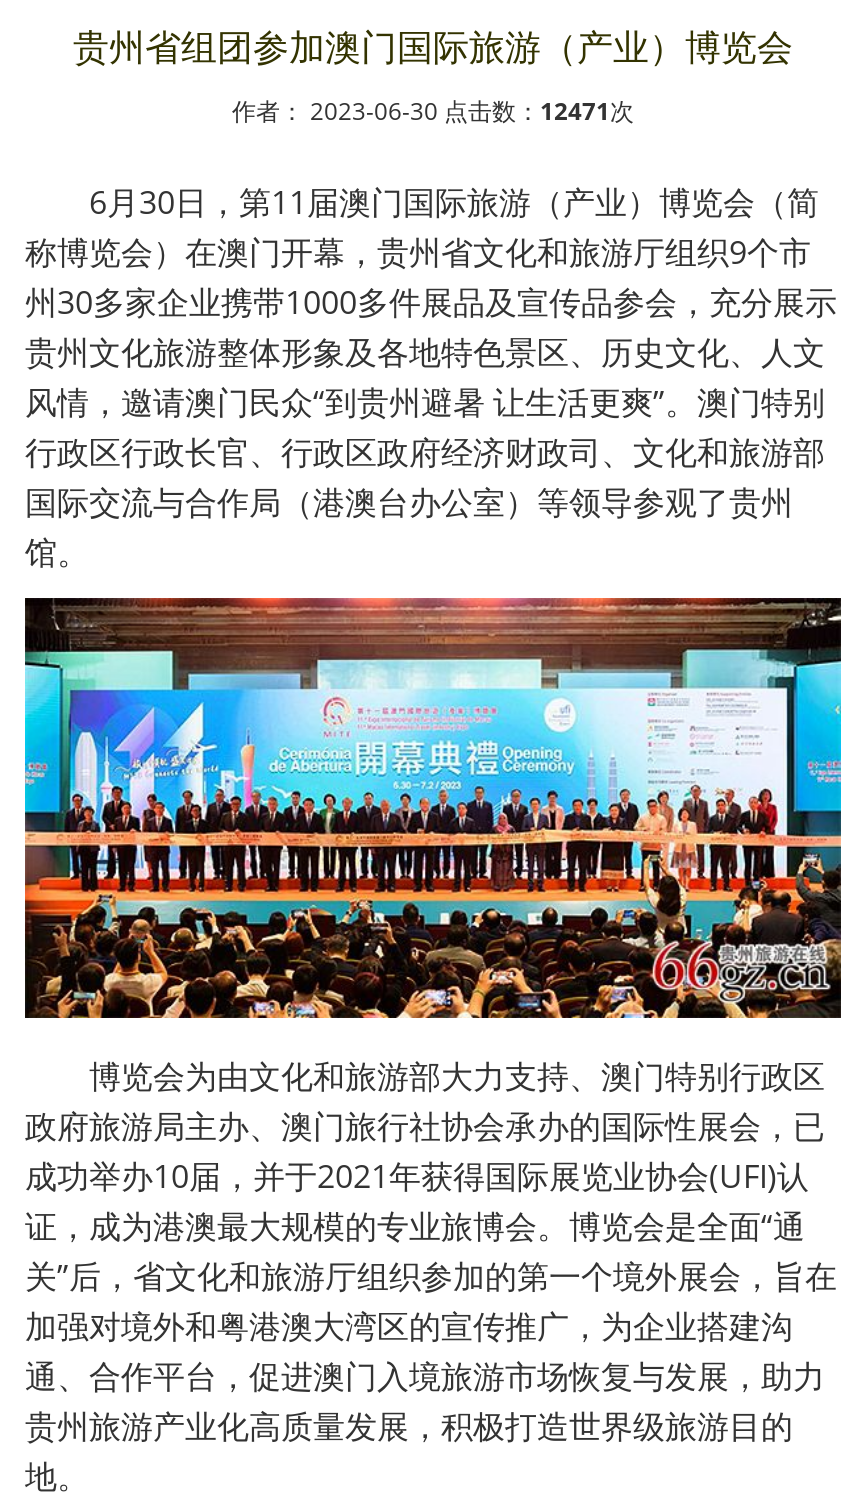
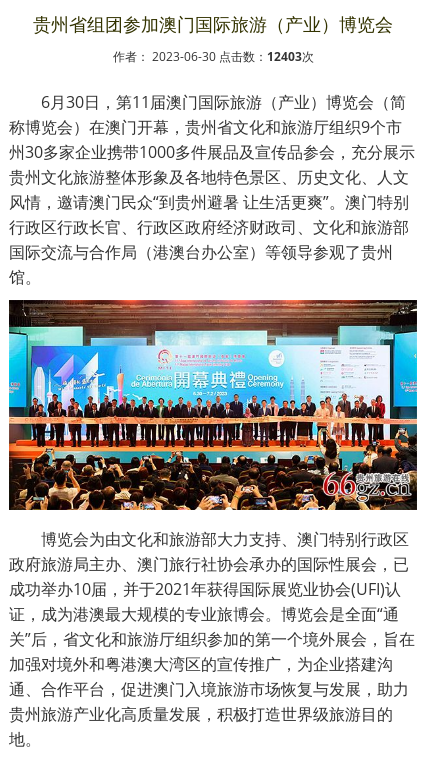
- 作者： 2023-06-30 点击数：12471次
+ 作者： 2023-06-30 点击数：12403次
